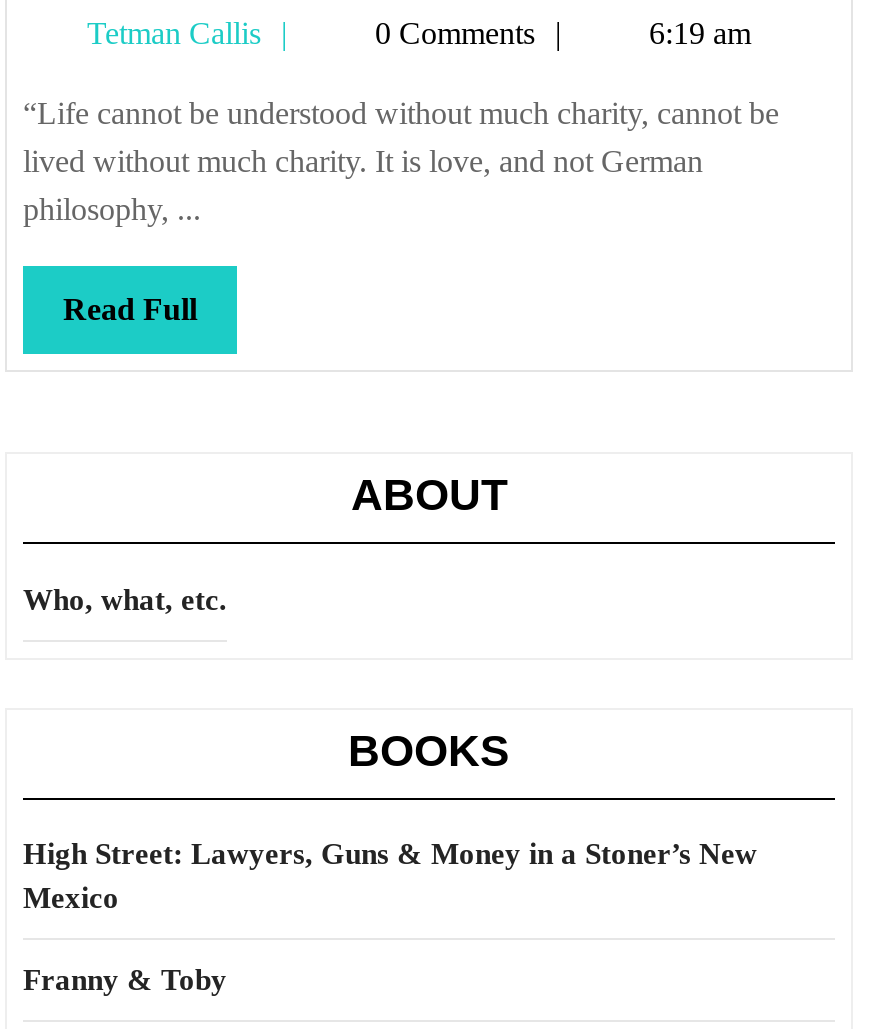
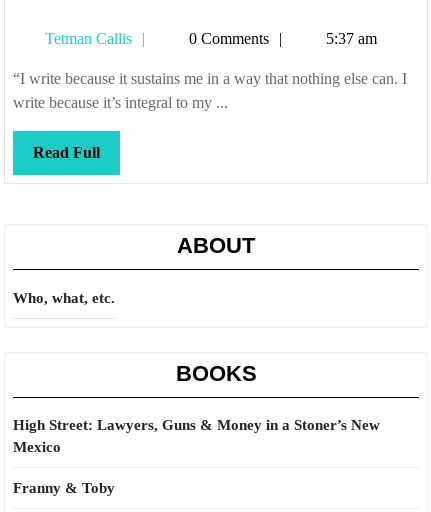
- 6:19 am
+ 5:37 am

- “Life cannot be understood without much charity, cannot be
- lived without much charity. It is love, and not German
- philosophy, ...
+ “I write because it sustains me in a way that nothing else can. I
+ write because it’s integral to my ...
